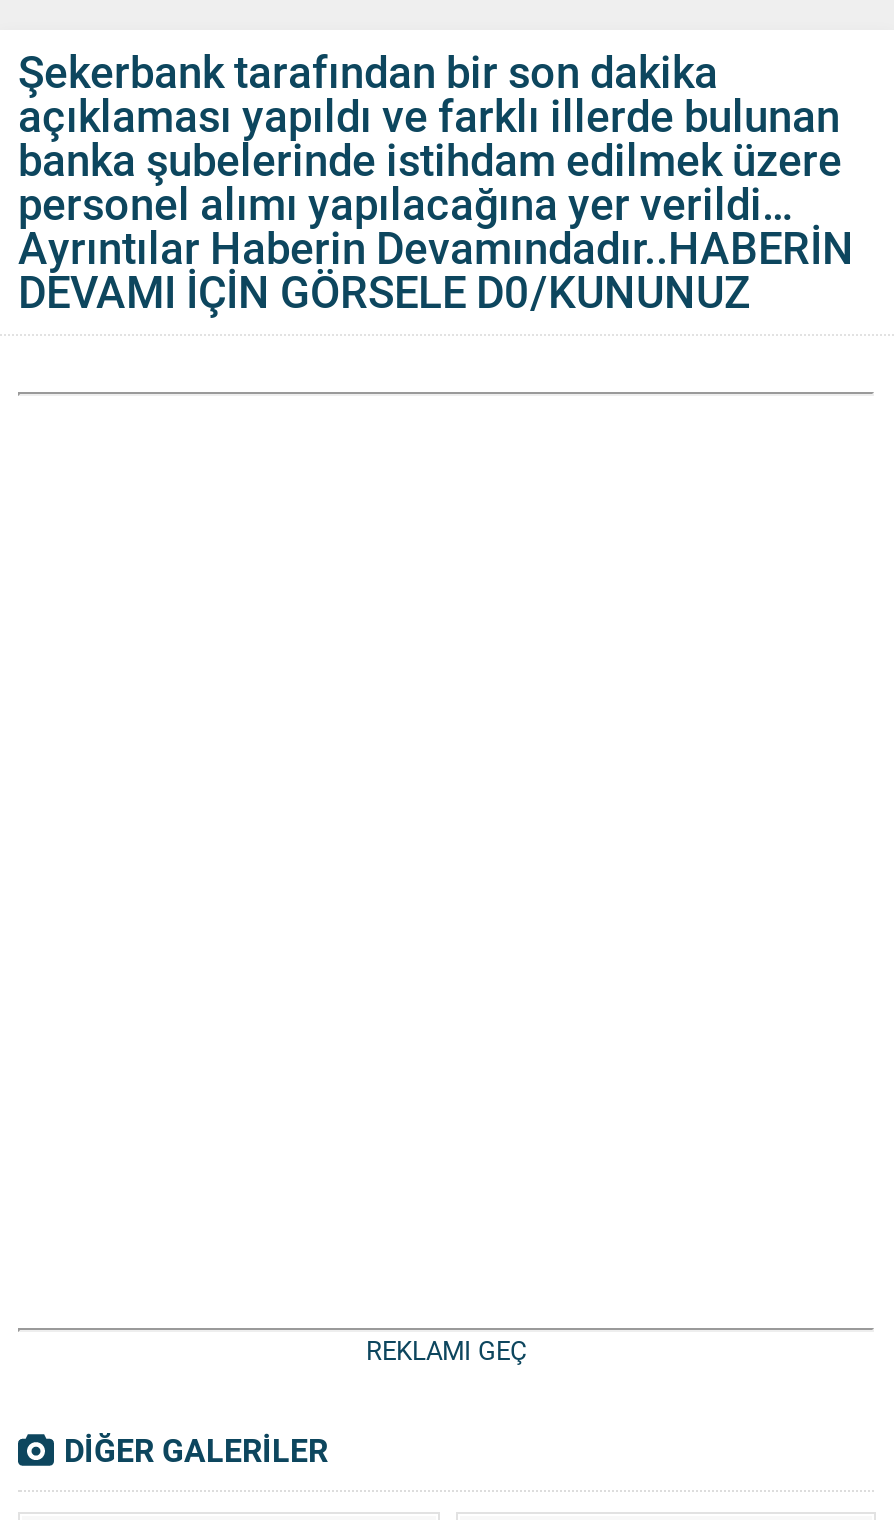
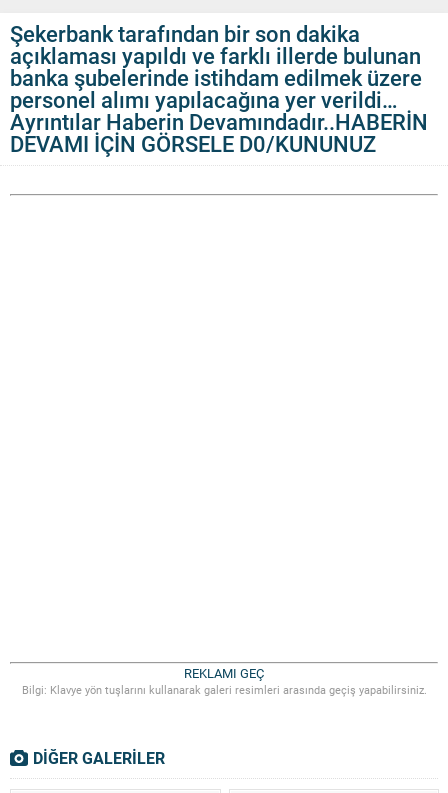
+ Bilgi: Klavye yön tuşlarını kullanarak galeri resimleri arasında geçiş yapabilirsiniz.
